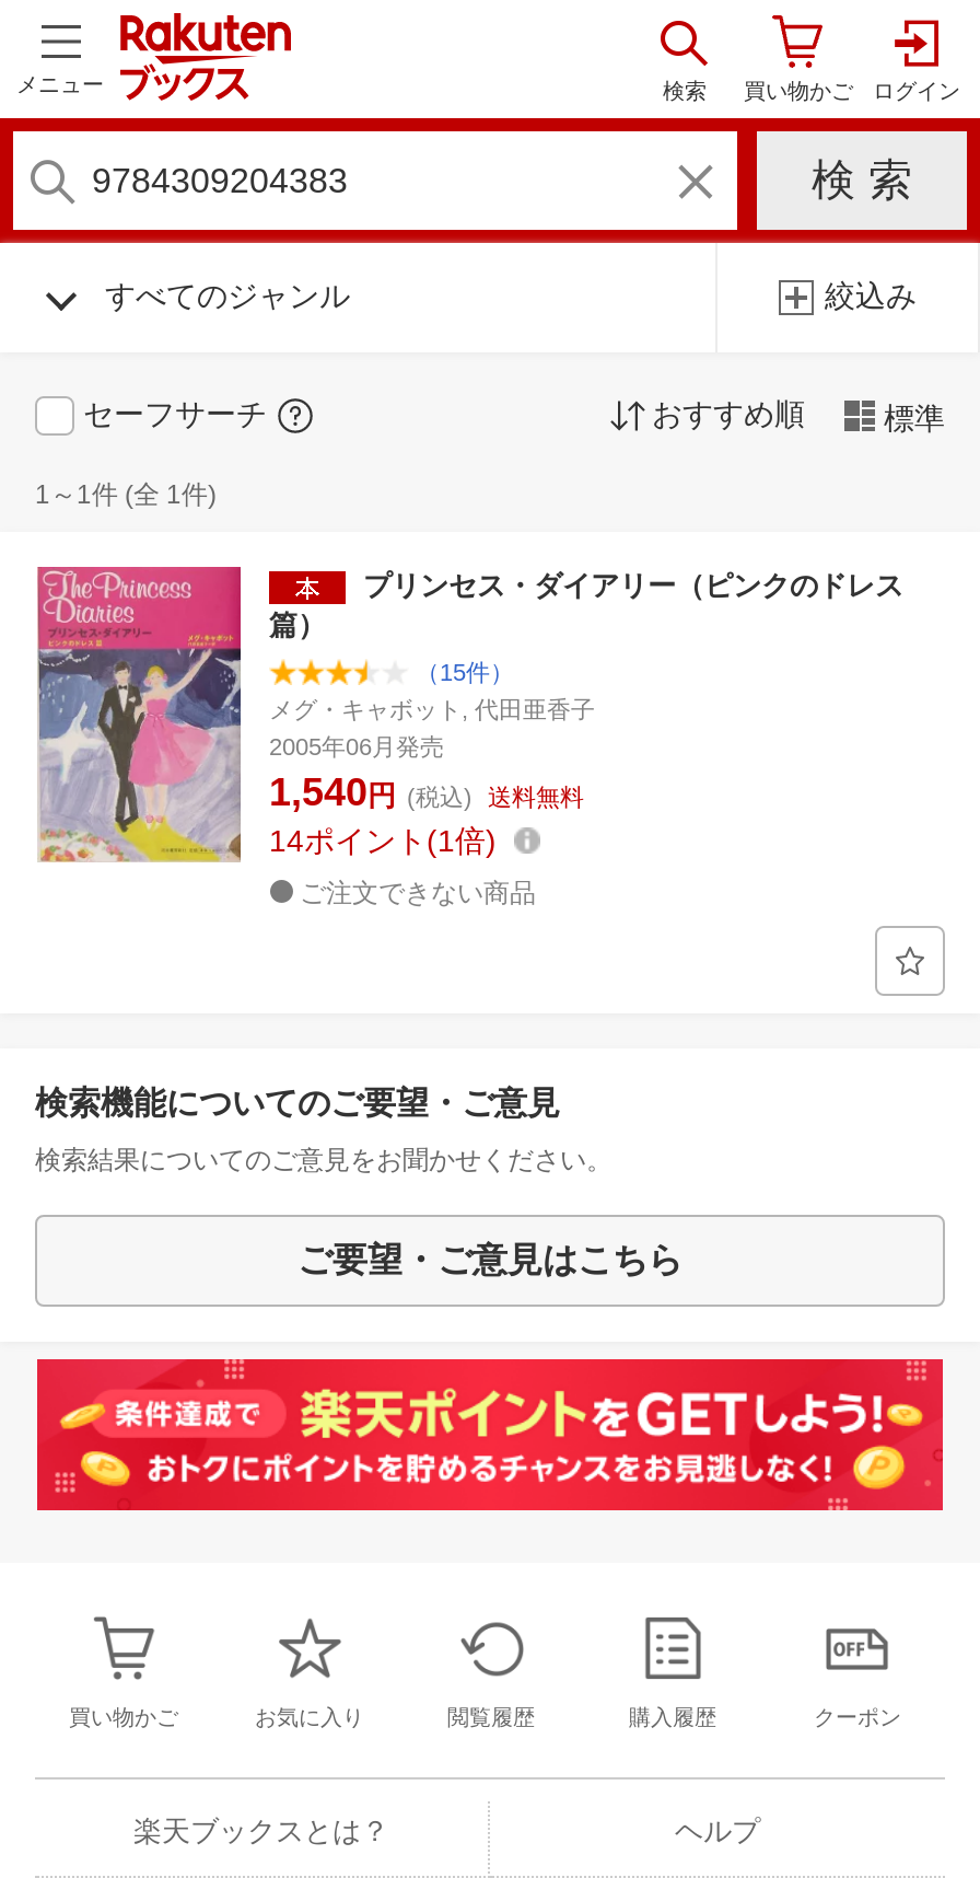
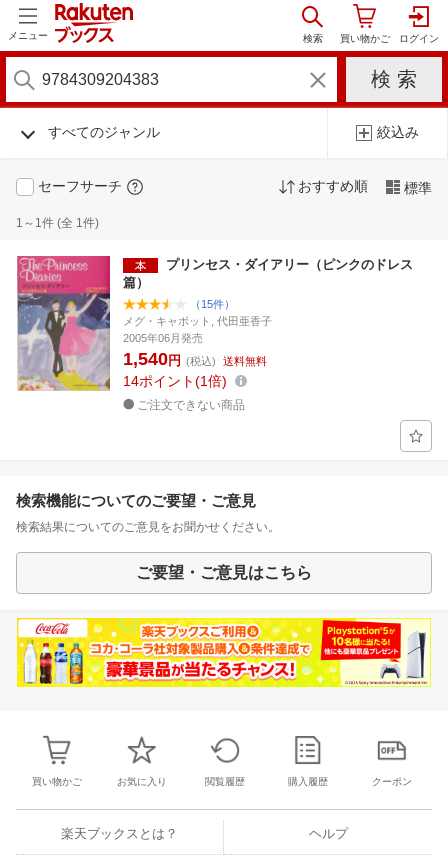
- [image]
+ [image]
